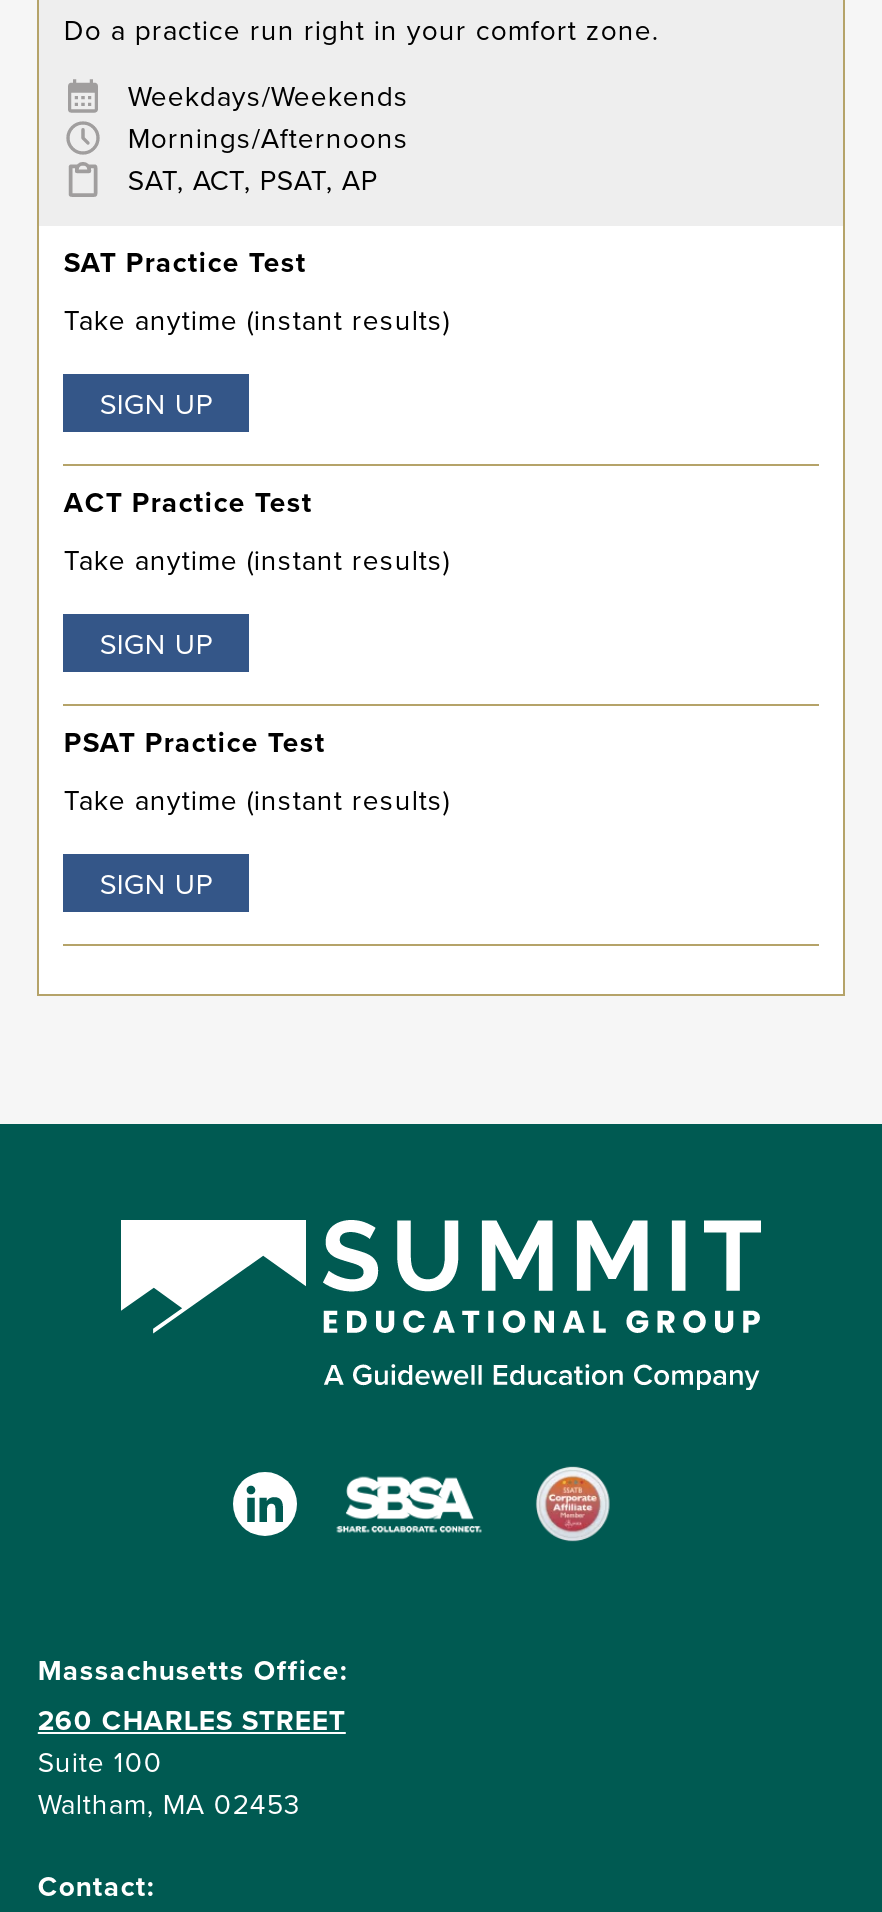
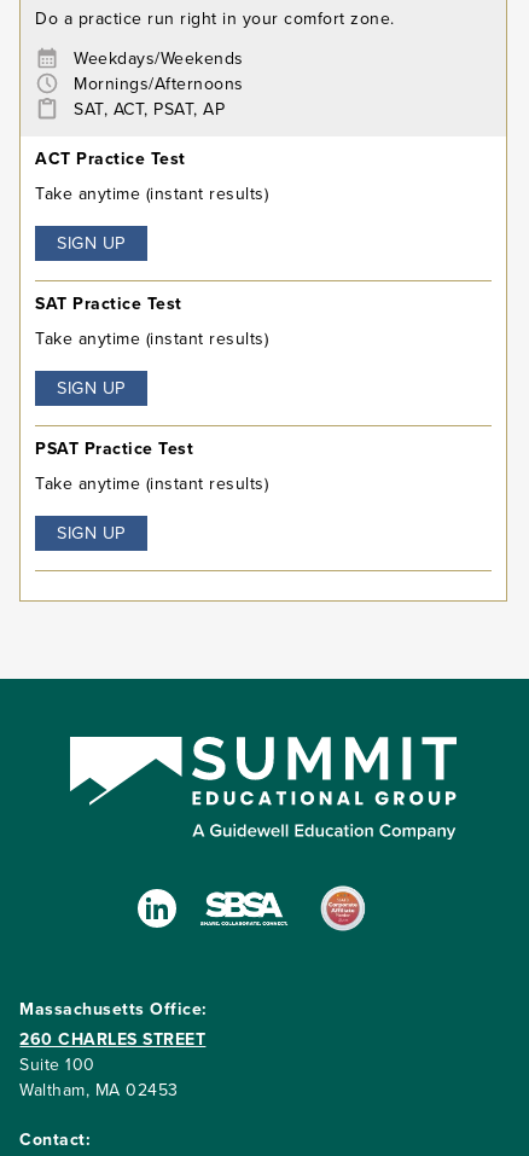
moved down: SAT Practice Test

moved up: ACT Practice Test
